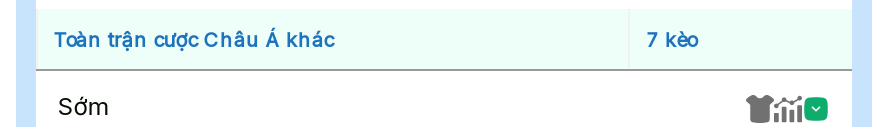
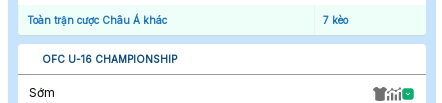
+ OFC U-16 CHAMPIONSHIP
